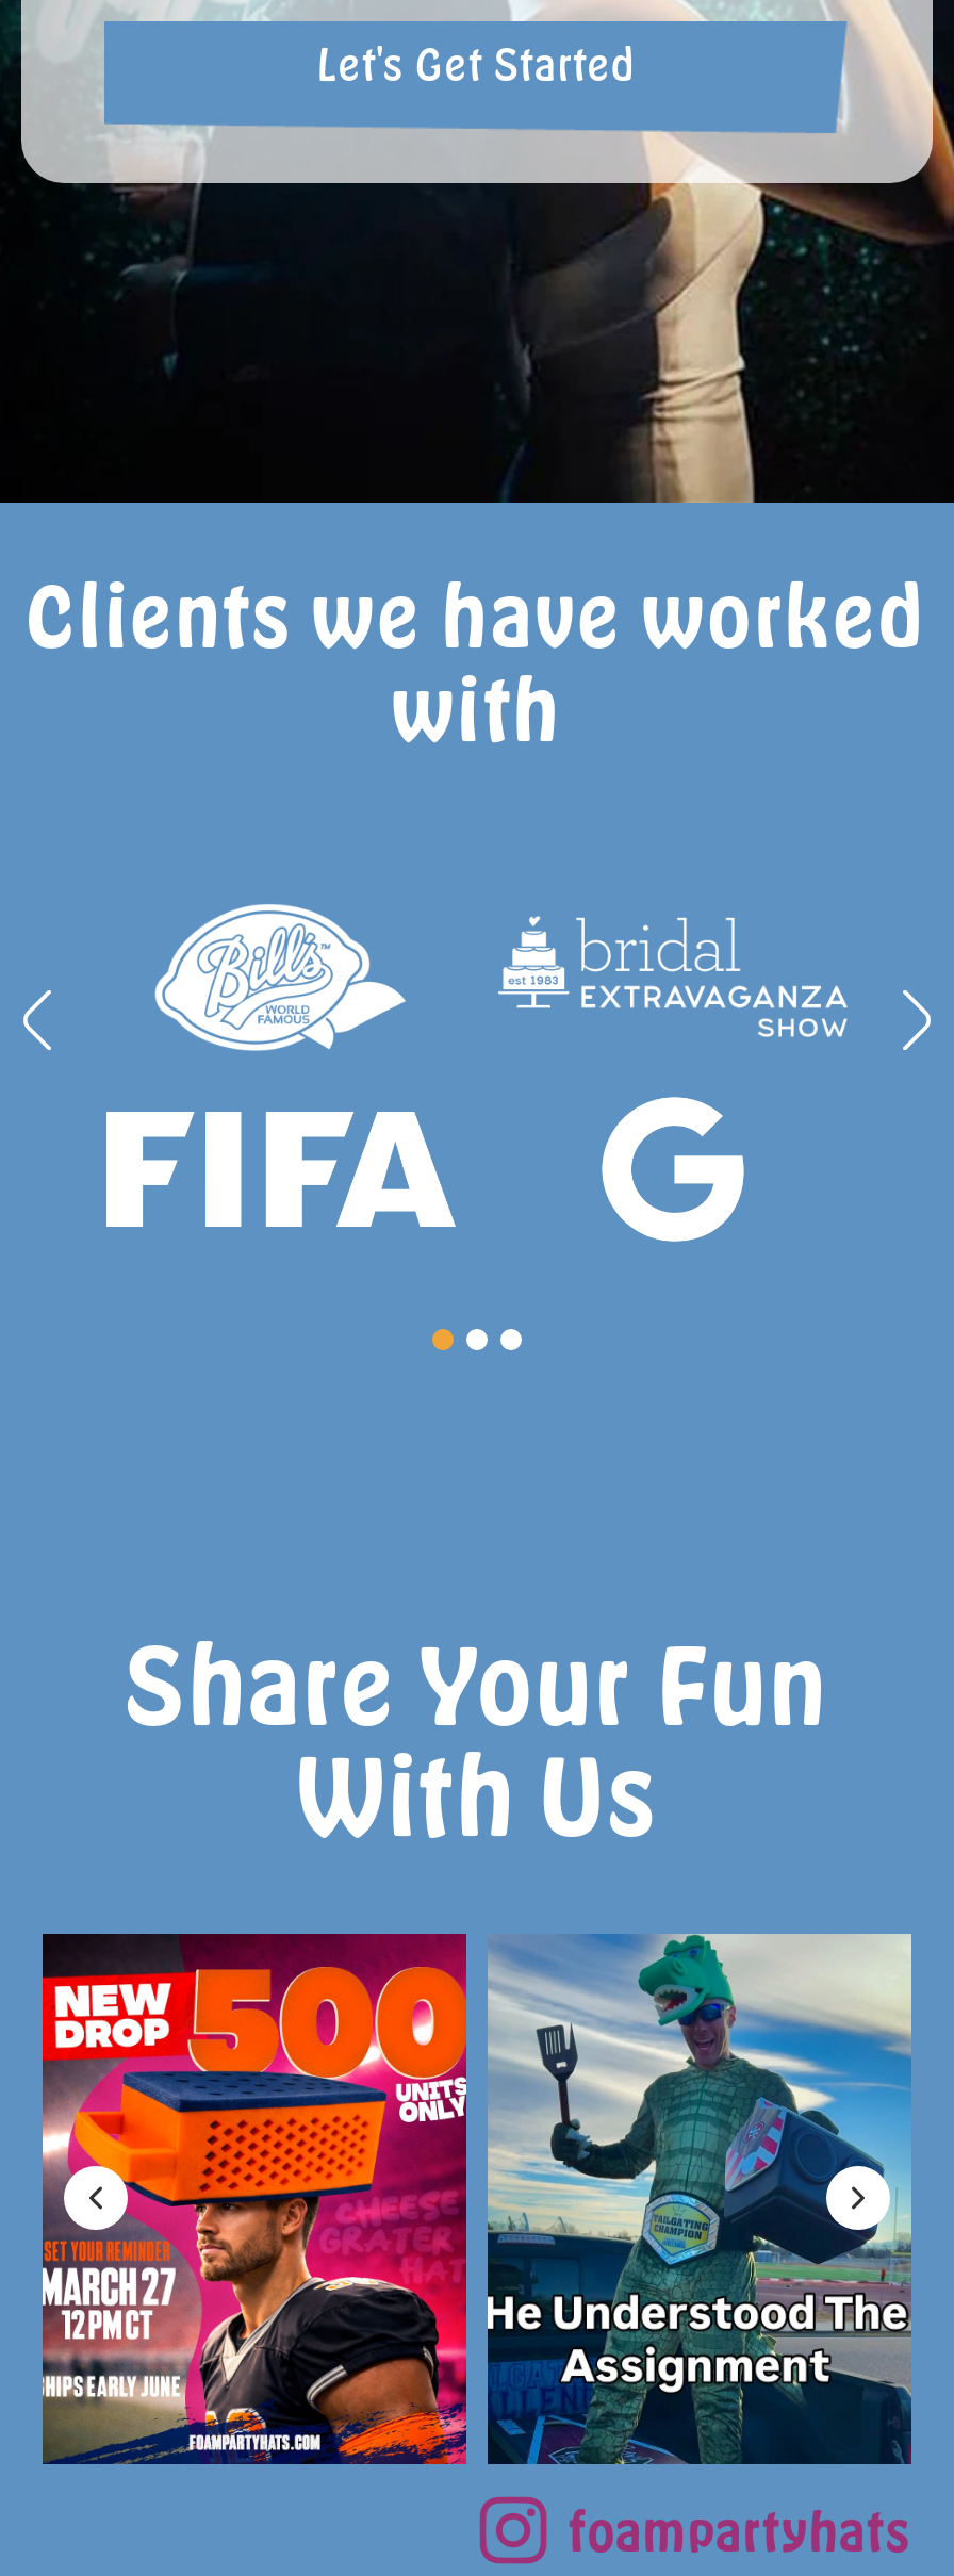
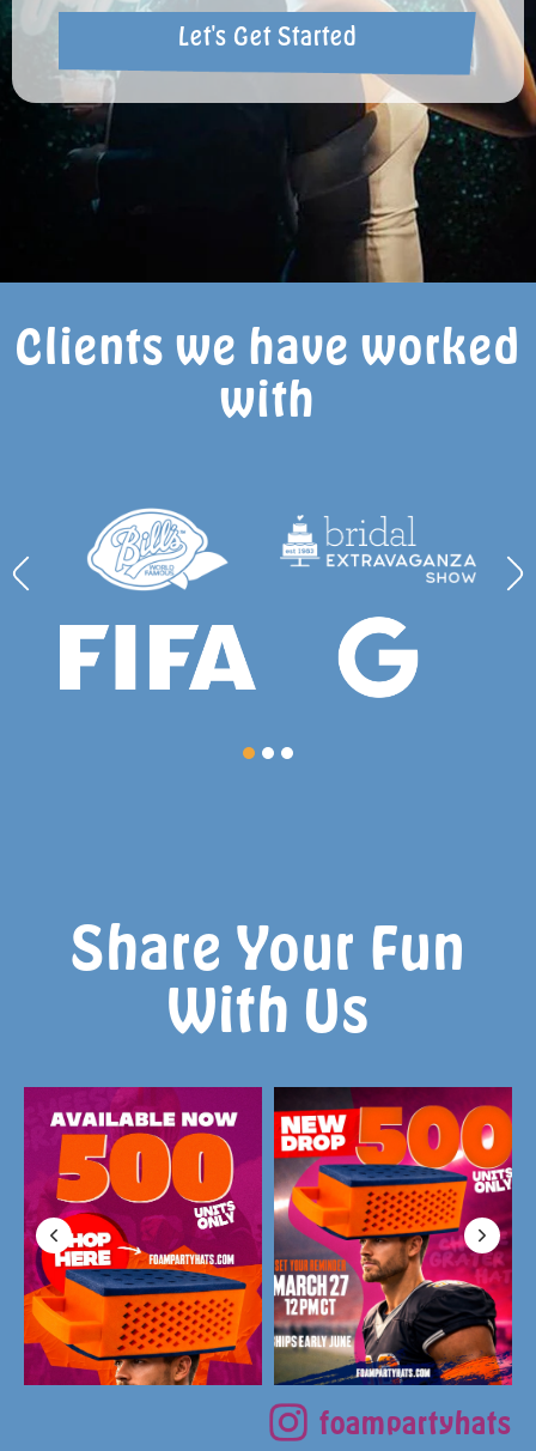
- [image]
+ [image]

- [image]
+ [image]
